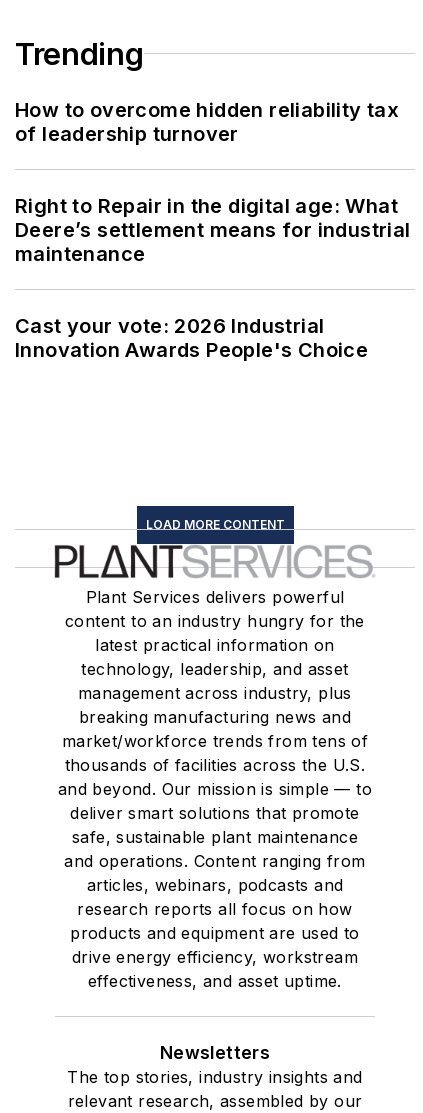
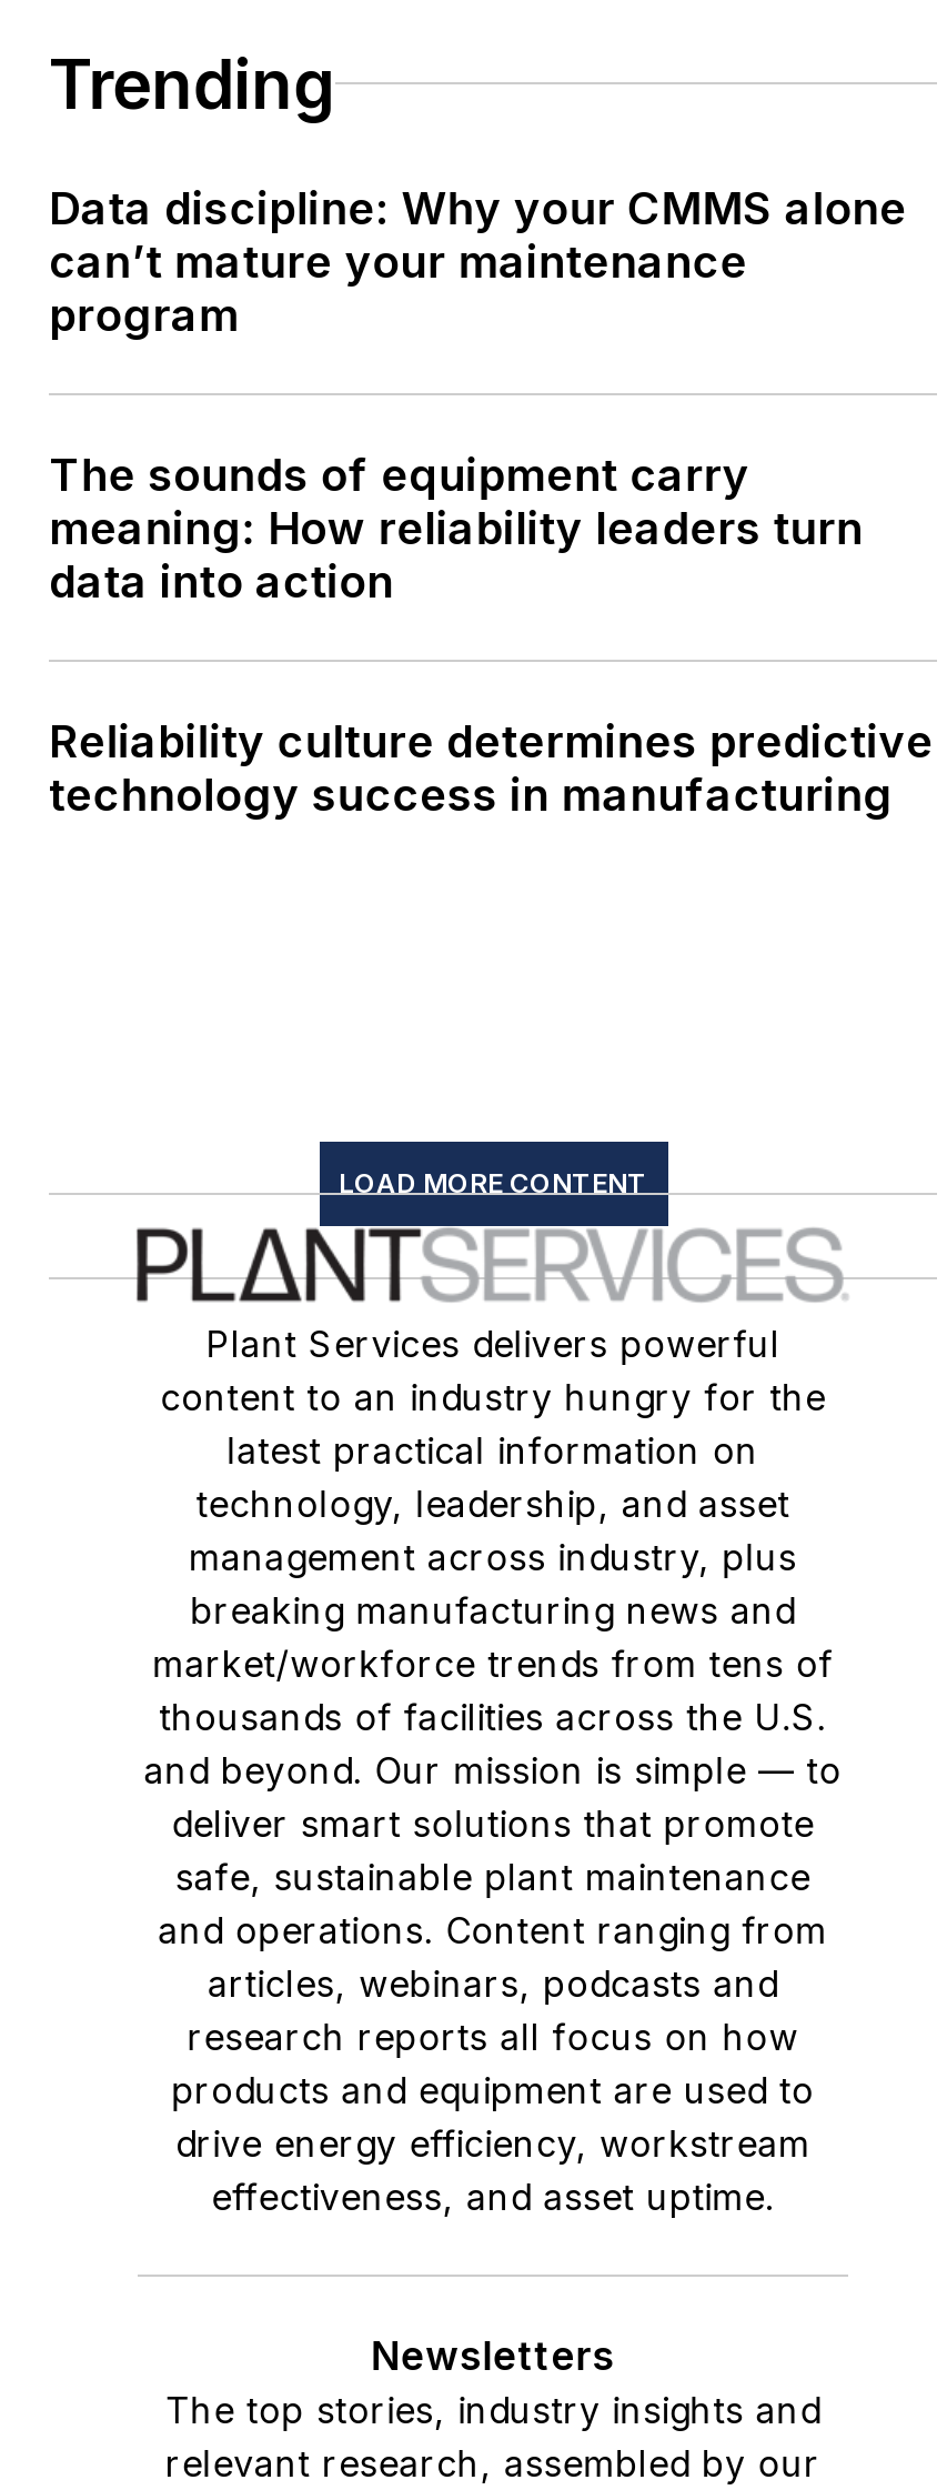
- How to overcome hidden reliability tax
- of leadership turnover
+ Data discipline: Why your CMMS alone
+ can’t mature your maintenance
+ program

- Right to Repair in the digital age: What
- Deere’s settlement means for industrial
- maintenance
+ The sounds of equipment carry
+ meaning: How reliability leaders turn
+ data into action

- Cast your vote: 2026 Industrial
- Innovation Awards People's Choice
+ Reliability culture determines predictive
+ technology success in manufacturing
